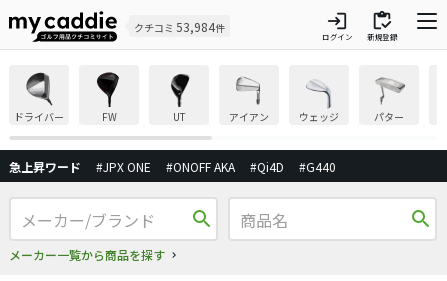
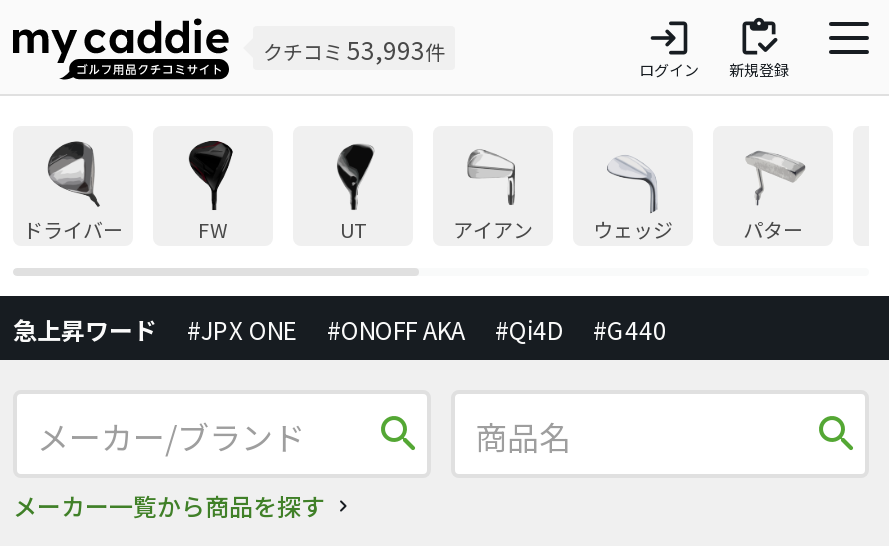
- クチコミ53,984件
+ クチコミ53,993件
